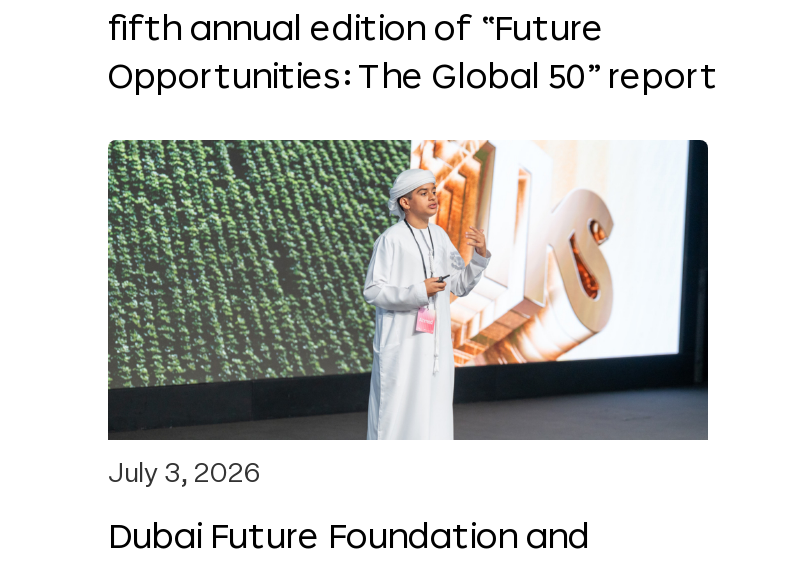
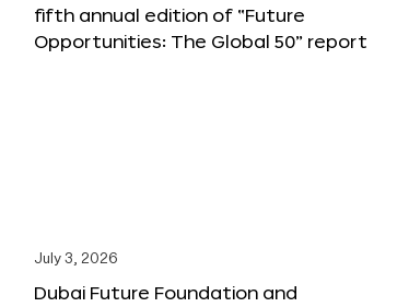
- [image]
